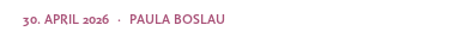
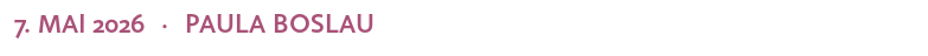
- 30. APRIL 2026
+ 7. MAI 2026
